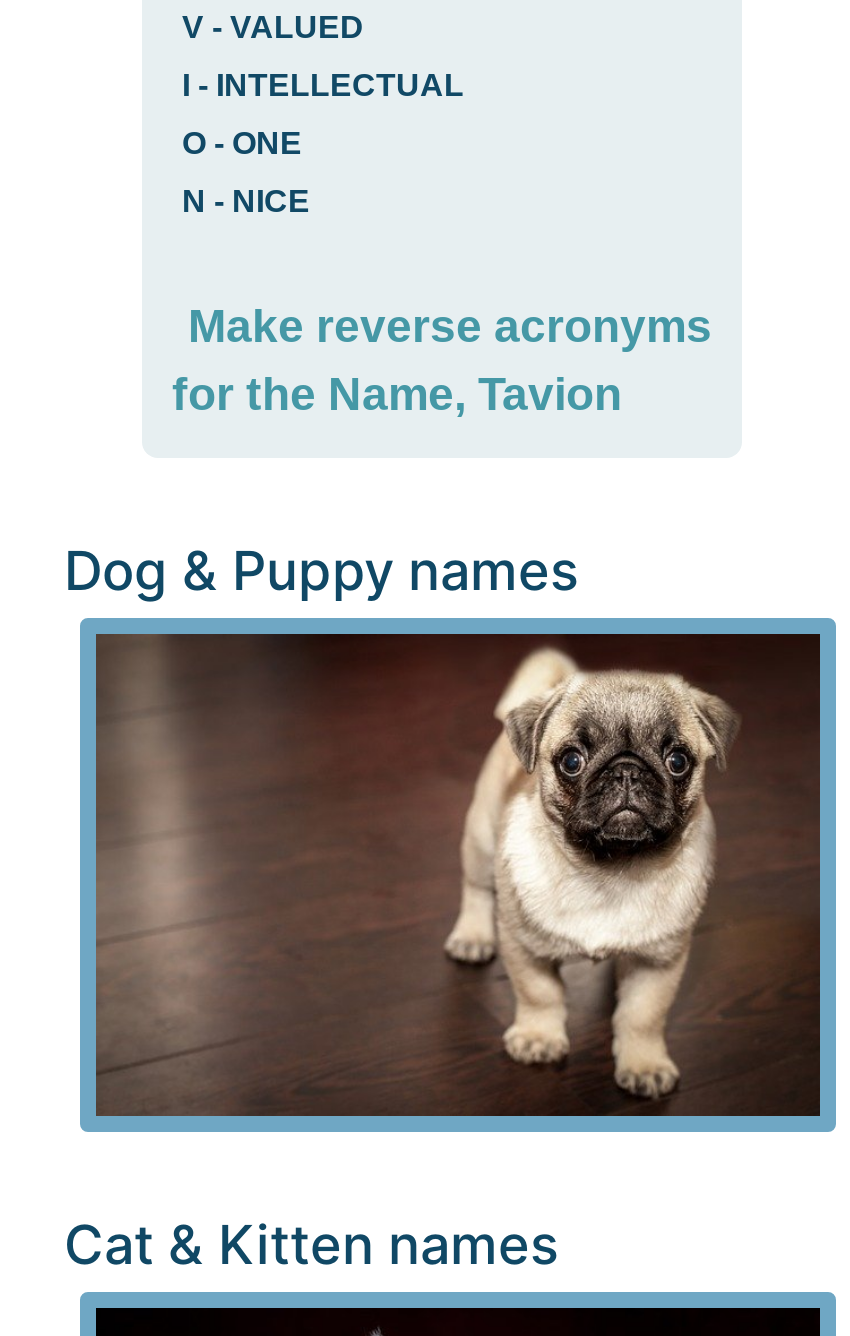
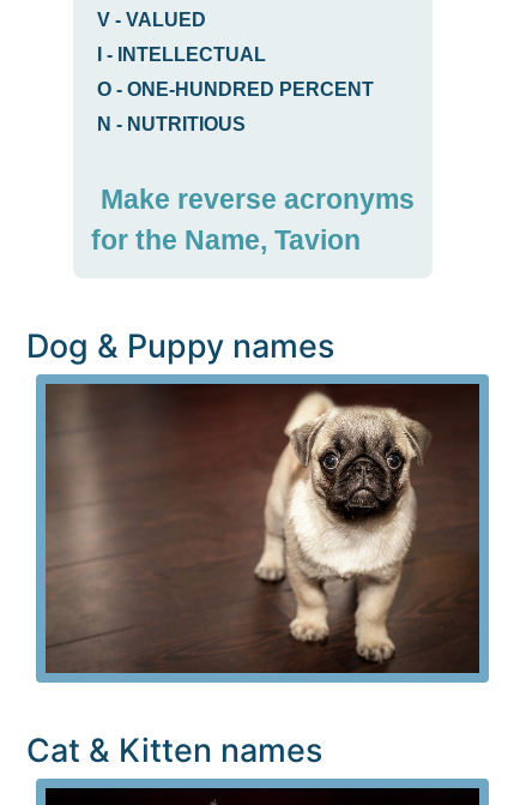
- O - ONE
+ O - ONE-HUNDRED PERCENT

- N - NICE
+ N - NUTRITIOUS
